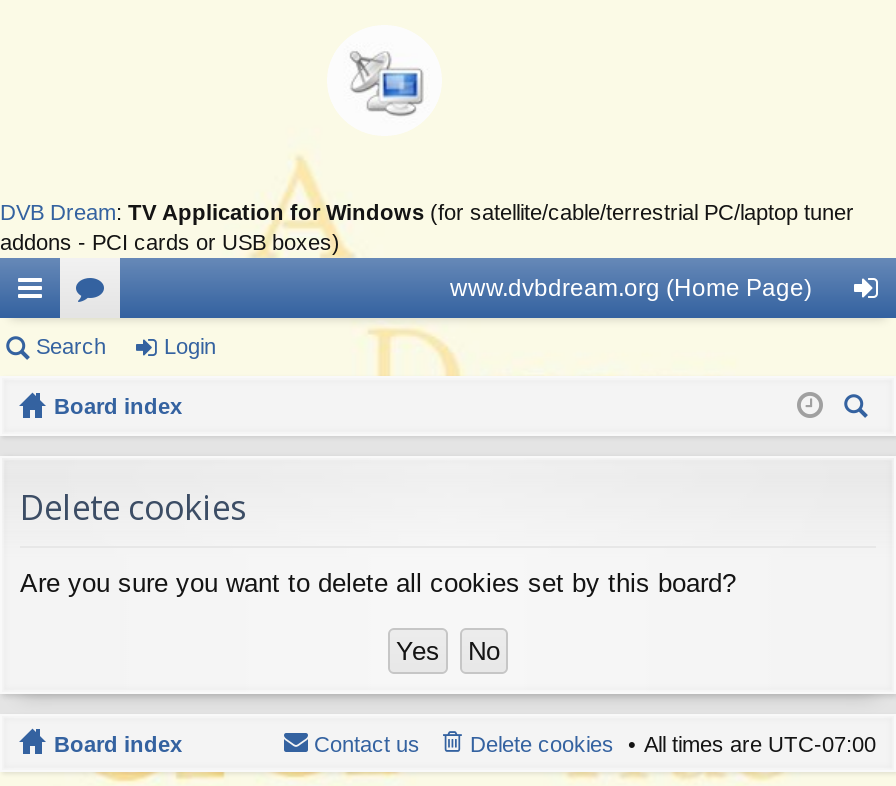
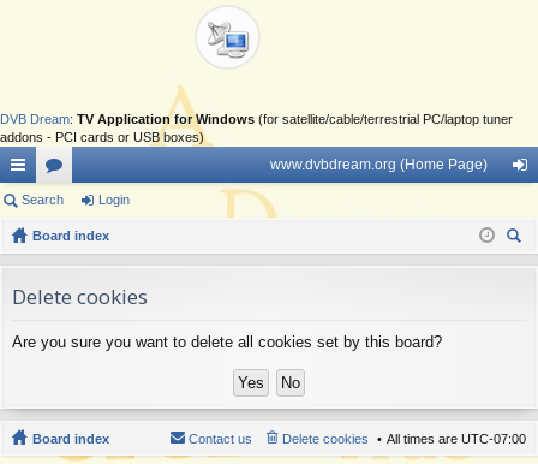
- [image]
+ [image]
